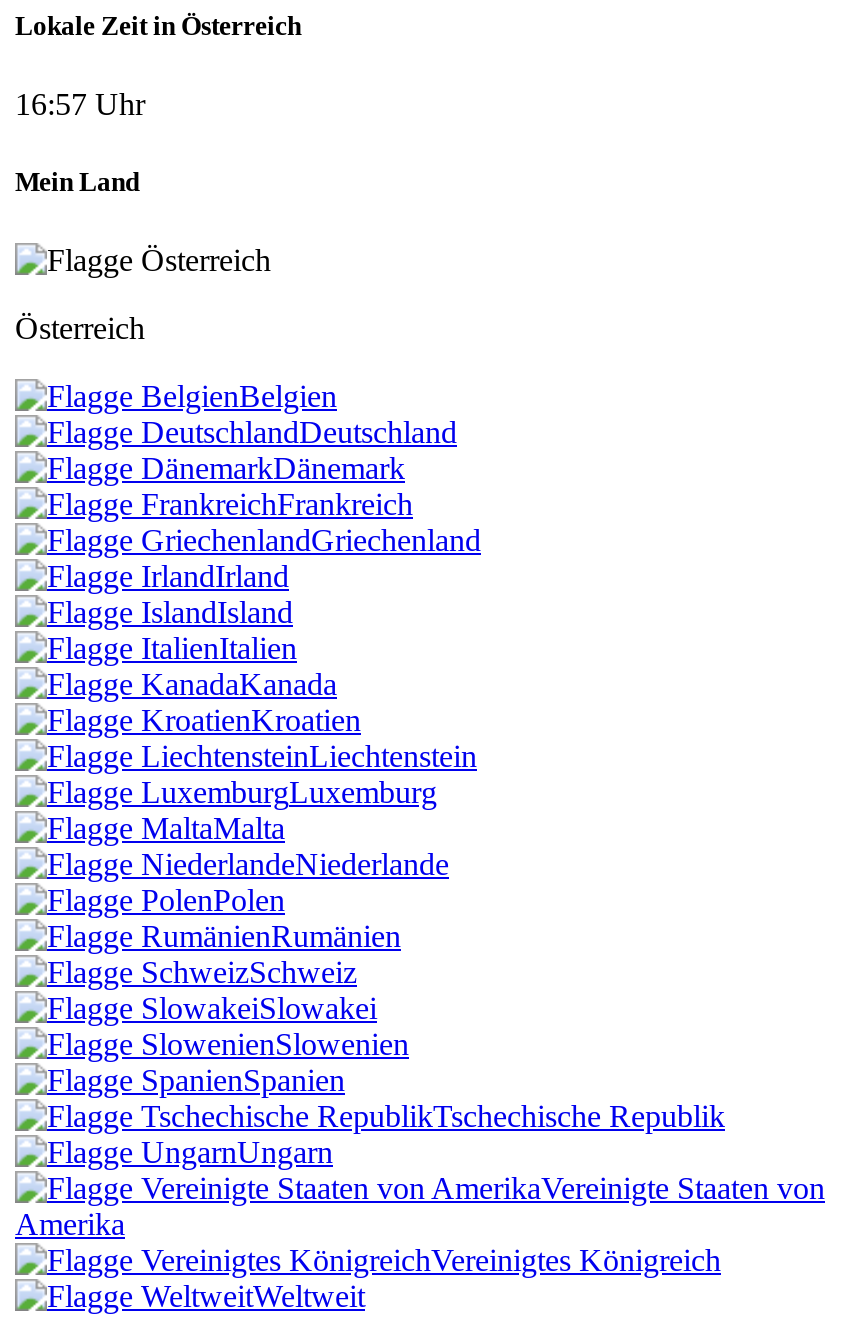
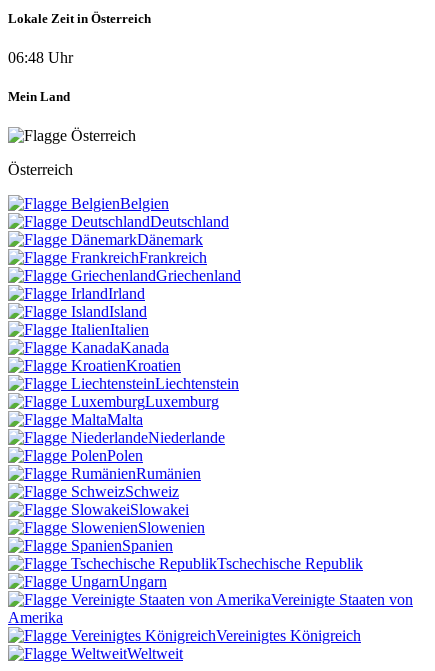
- 16:57 Uhr
+ 06:48 Uhr
